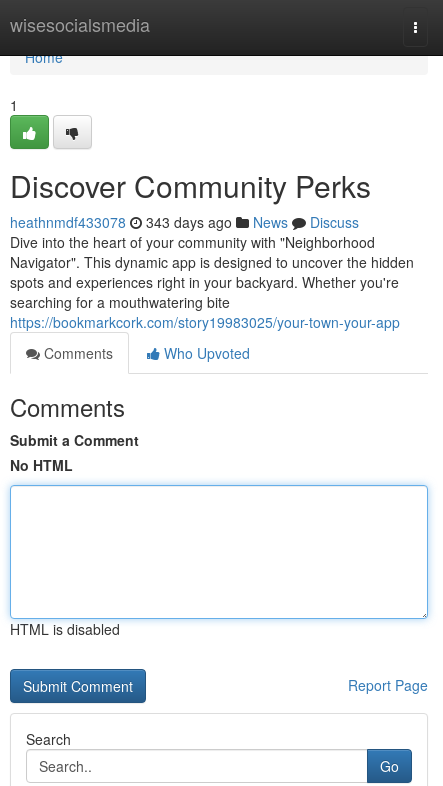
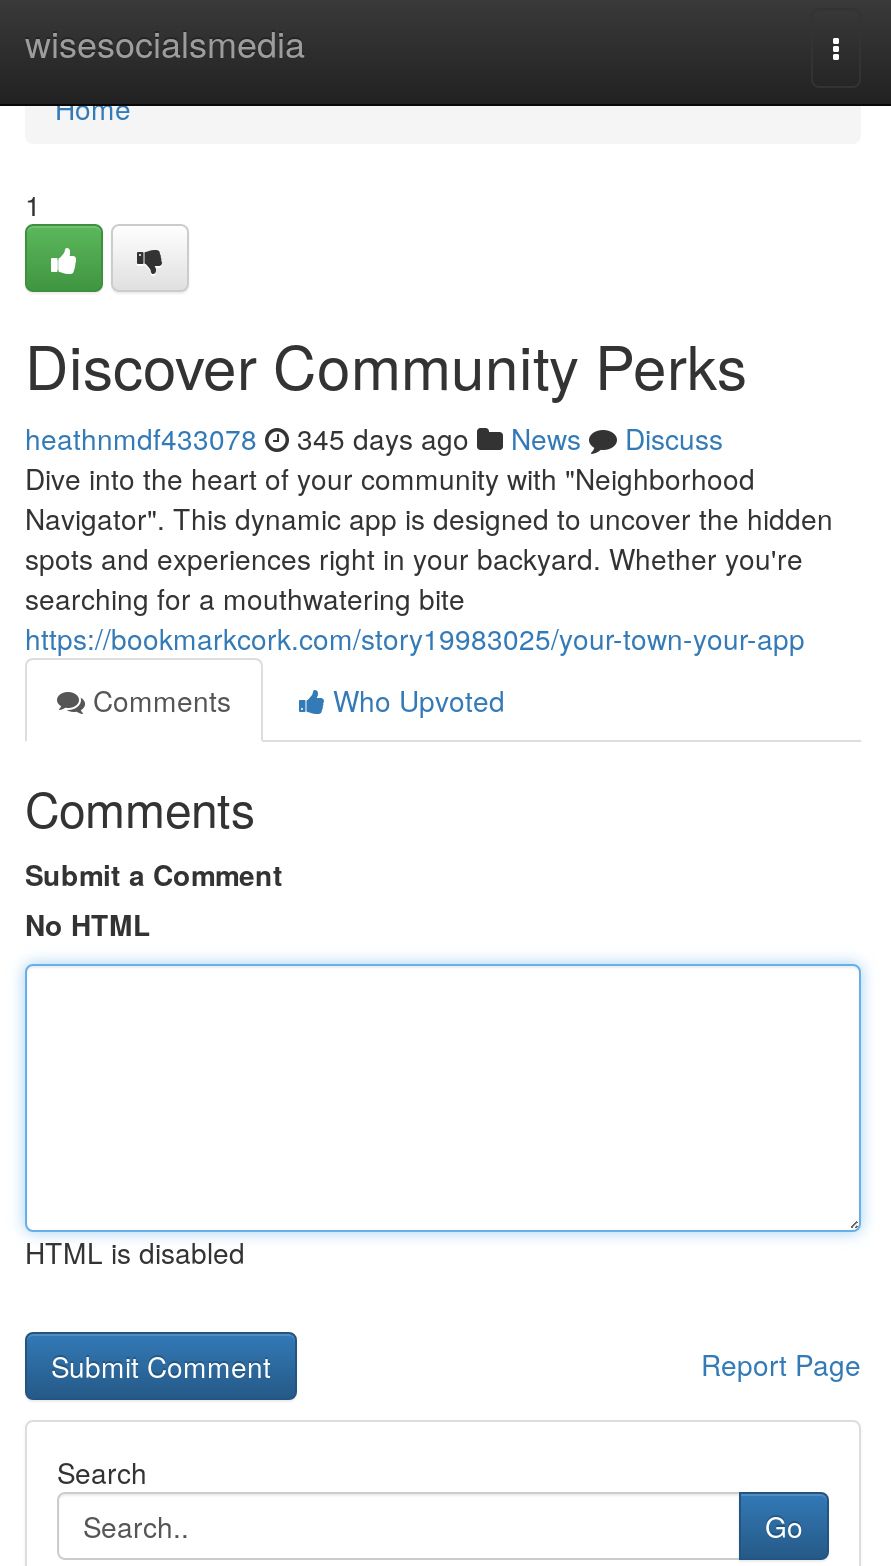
- heathnmdf433078 343 days ago News Discuss
+ heathnmdf433078 345 days ago News Discuss
